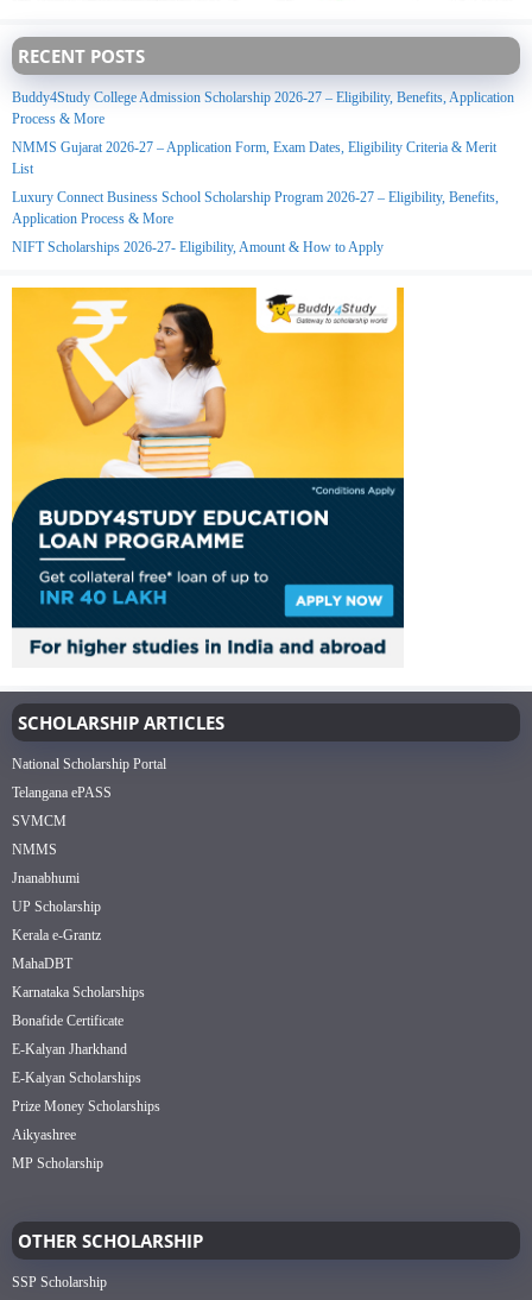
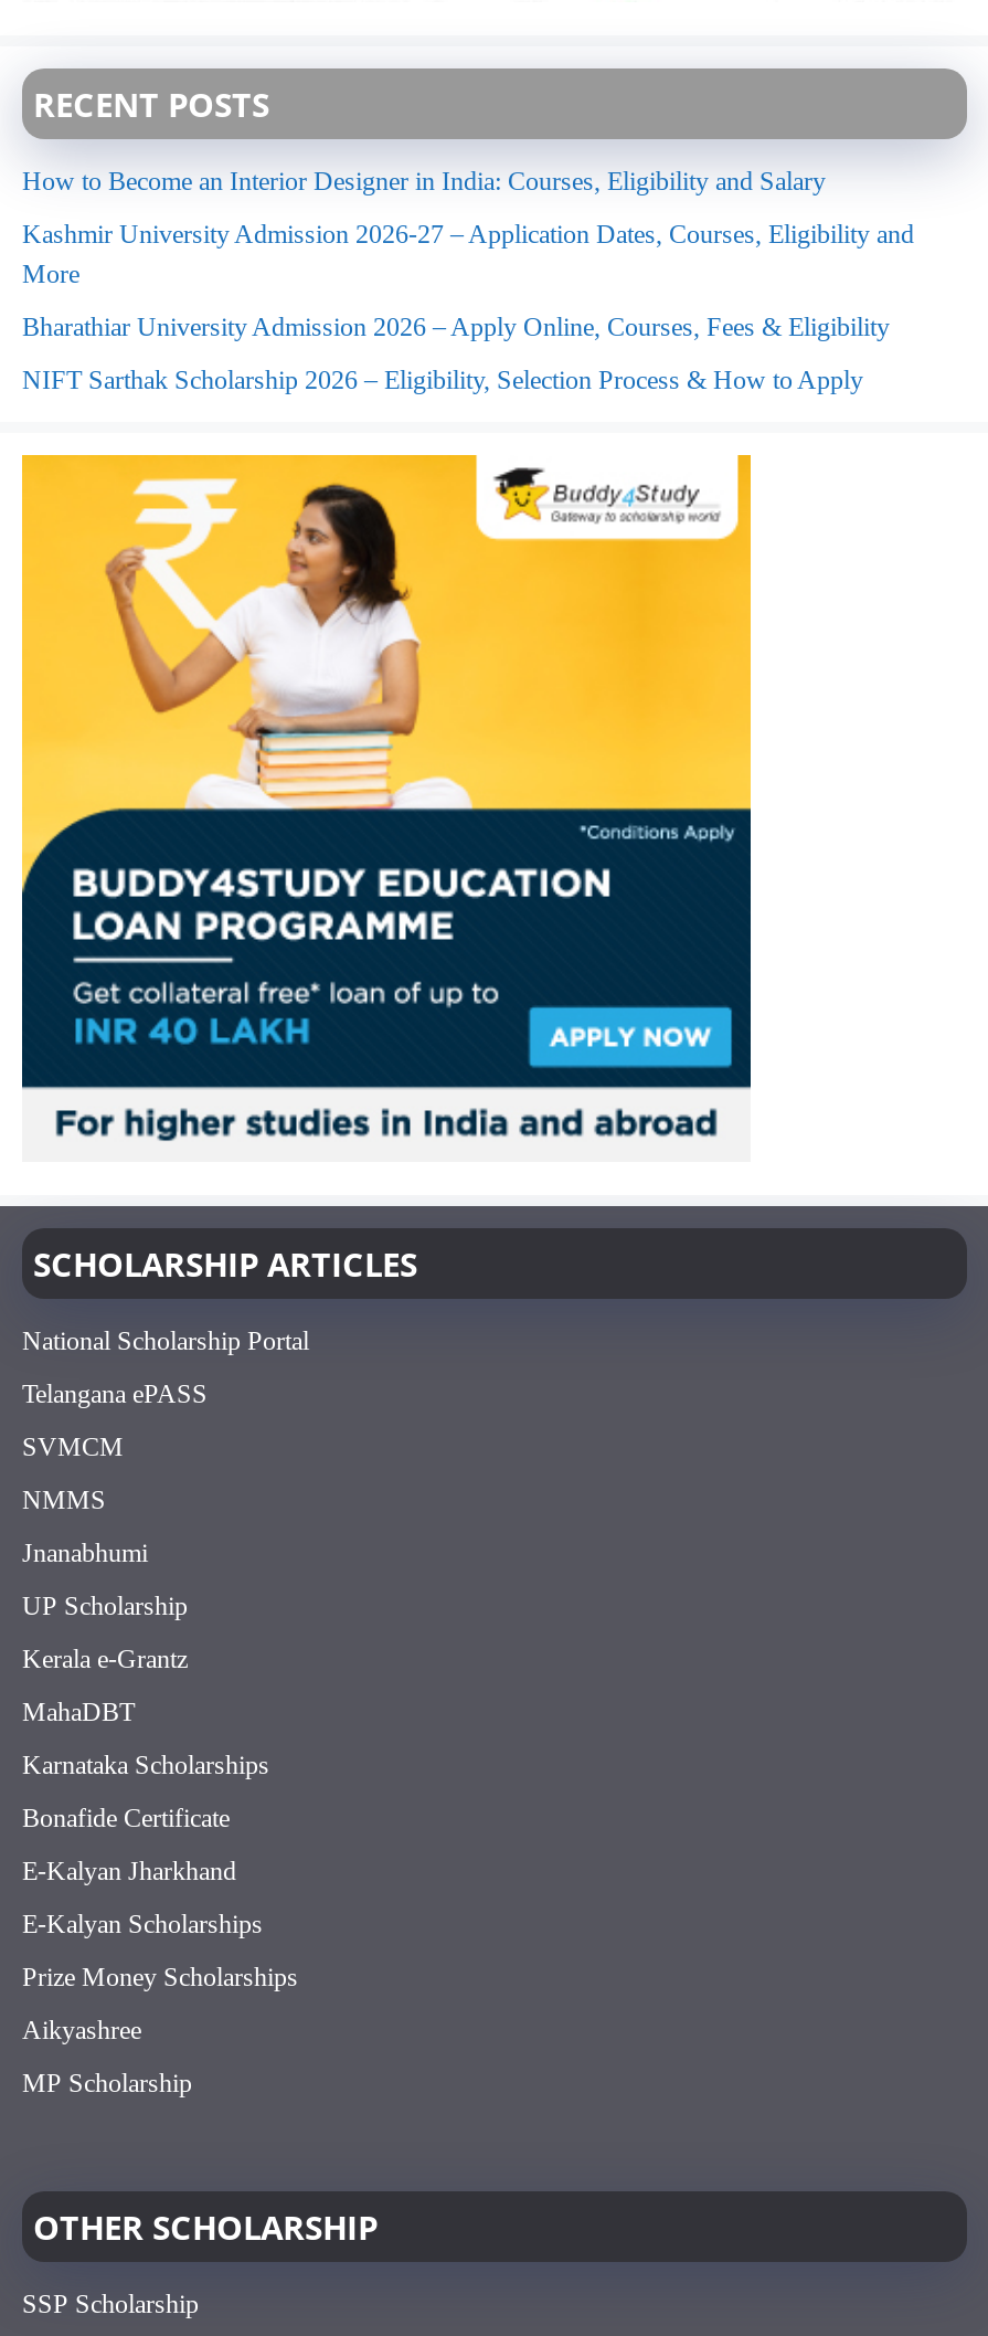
- Buddy4Study College Admission Scholarship 2026-27 – Eligibility, Benefits, Application
- Process & More
+ How to Become an Interior Designer in India: Courses, Eligibility and Salary

- NMMS Gujarat 2026-27 – Application Form, Exam Dates, Eligibility Criteria & Merit
- List
+ Kashmir University Admission 2026-27 – Application Dates, Courses, Eligibility and
+ More

- Luxury Connect Business School Scholarship Program 2026-27 – Eligibility, Benefits,
- Application Process & More
+ Bharathiar University Admission 2026 – Apply Online, Courses, Fees & Eligibility

- NIFT Scholarships 2026-27- Eligibility, Amount & How to Apply
+ NIFT Sarthak Scholarship 2026 – Eligibility, Selection Process & How to Apply
